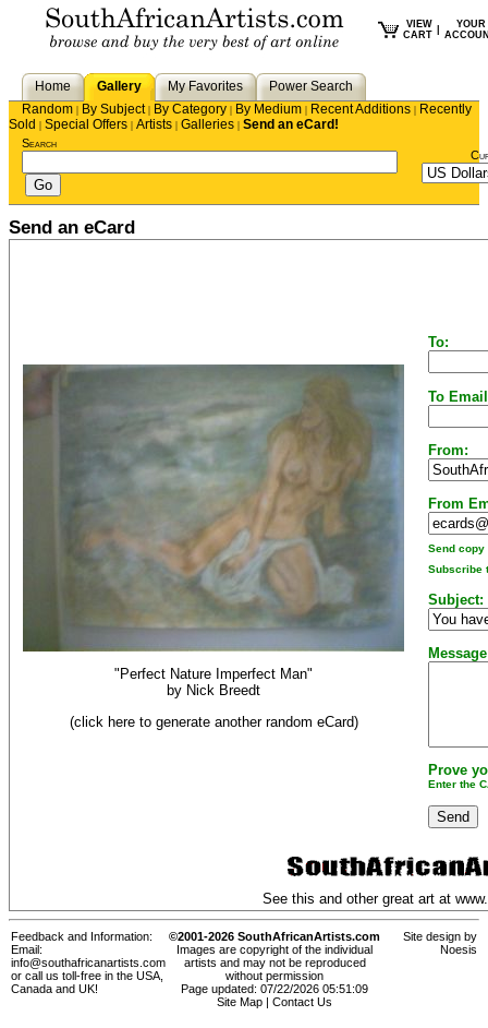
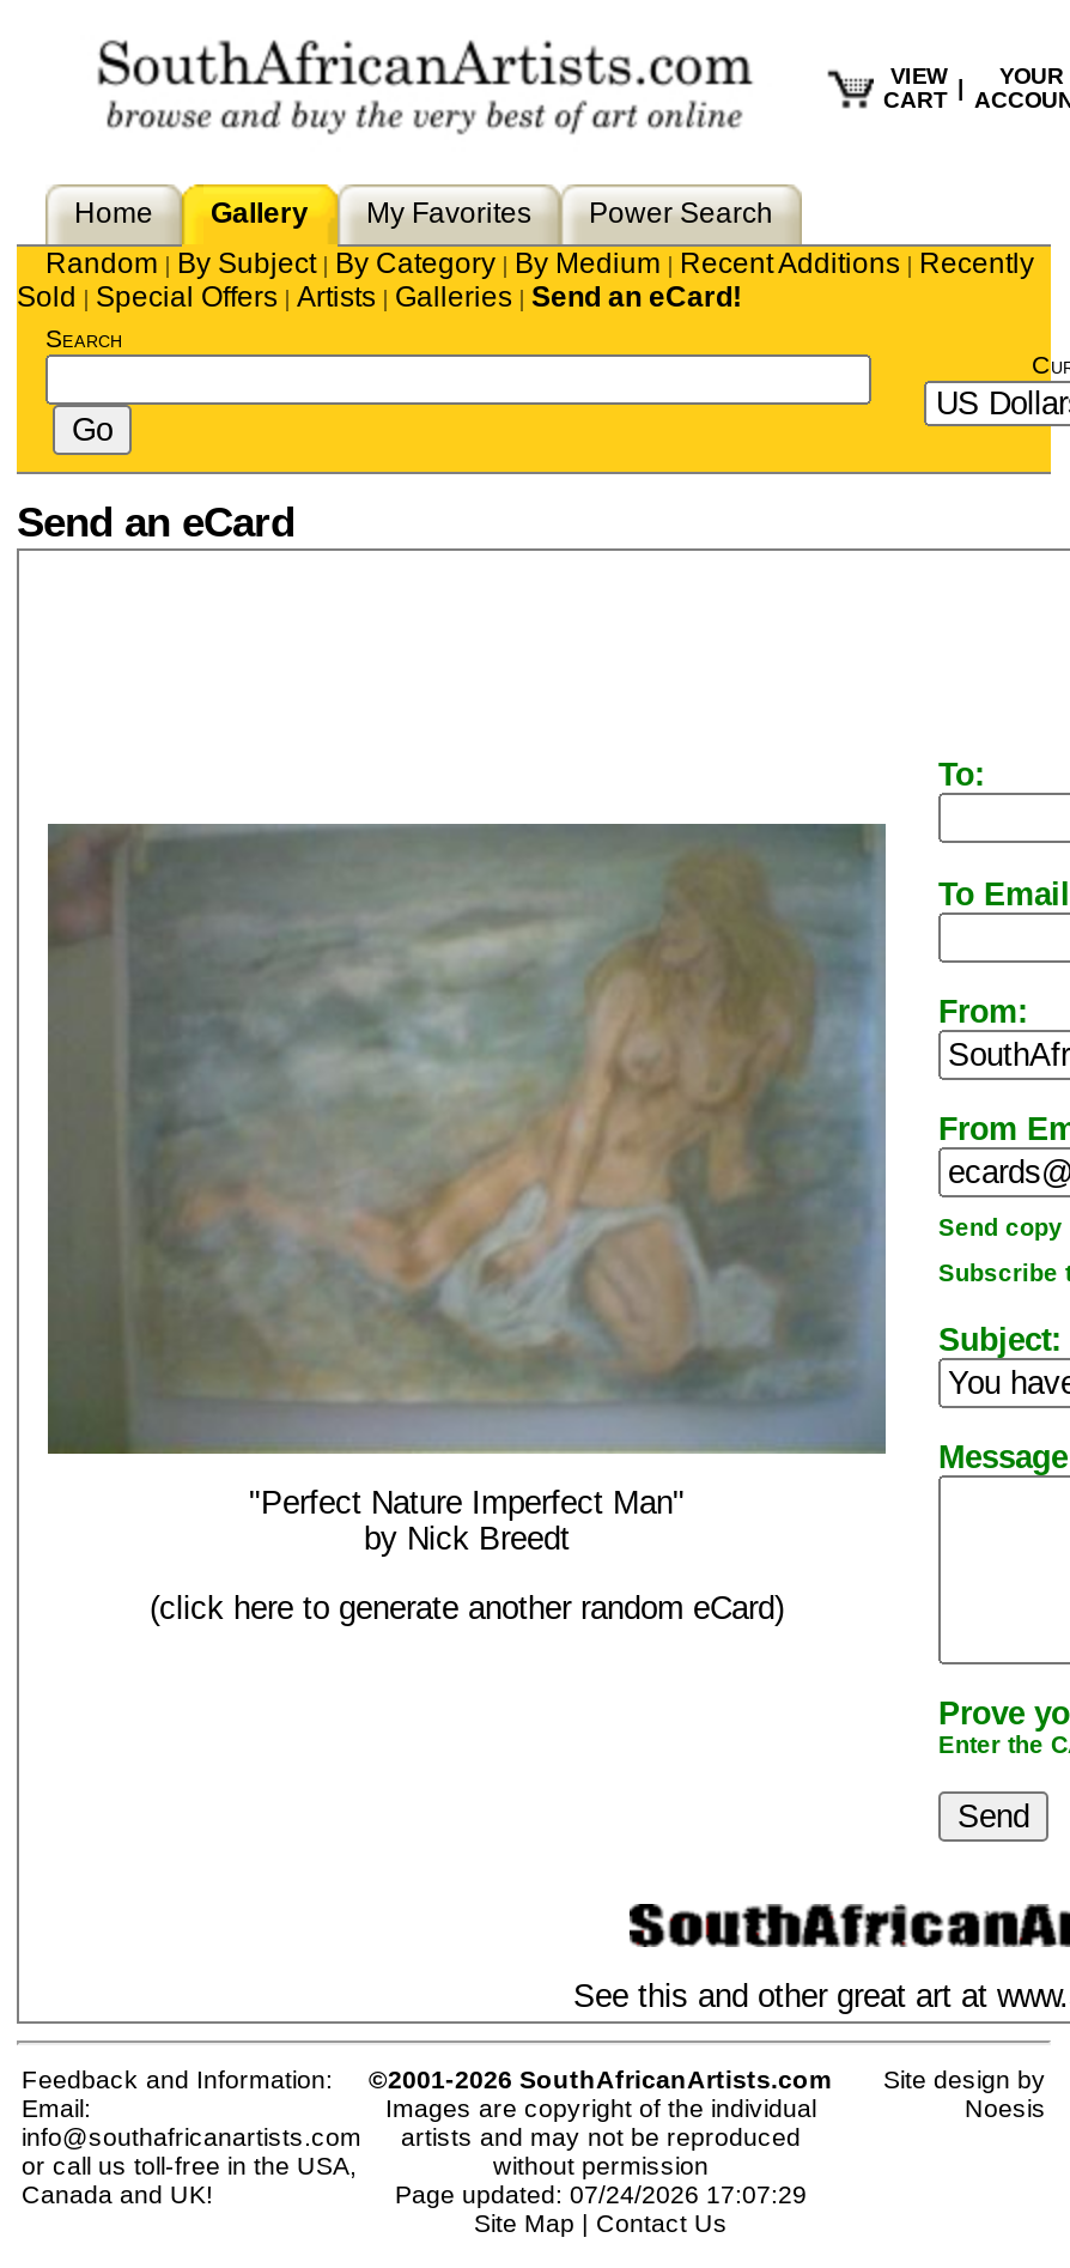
- Page updated: 07/22/2026 05:51:09
+ Page updated: 07/24/2026 17:07:29
